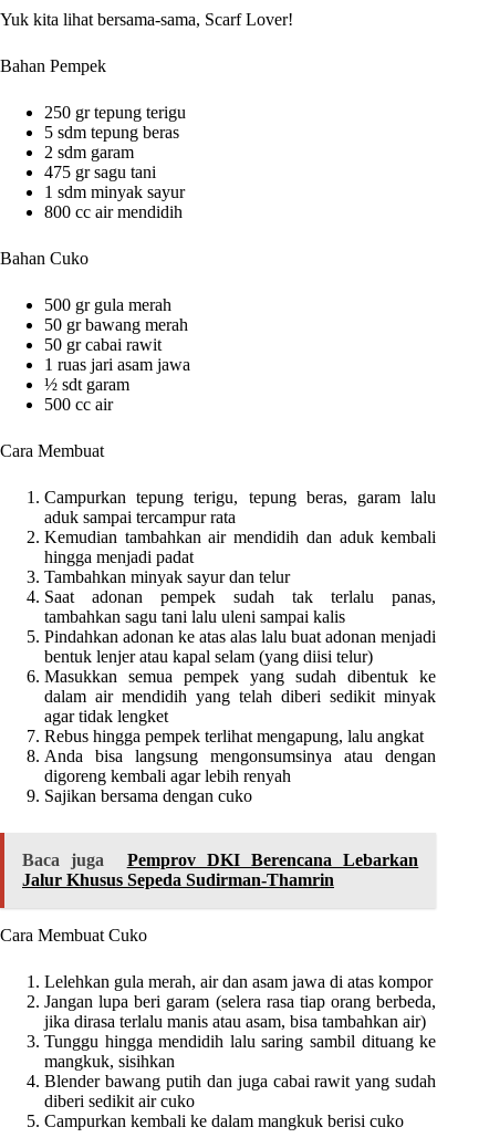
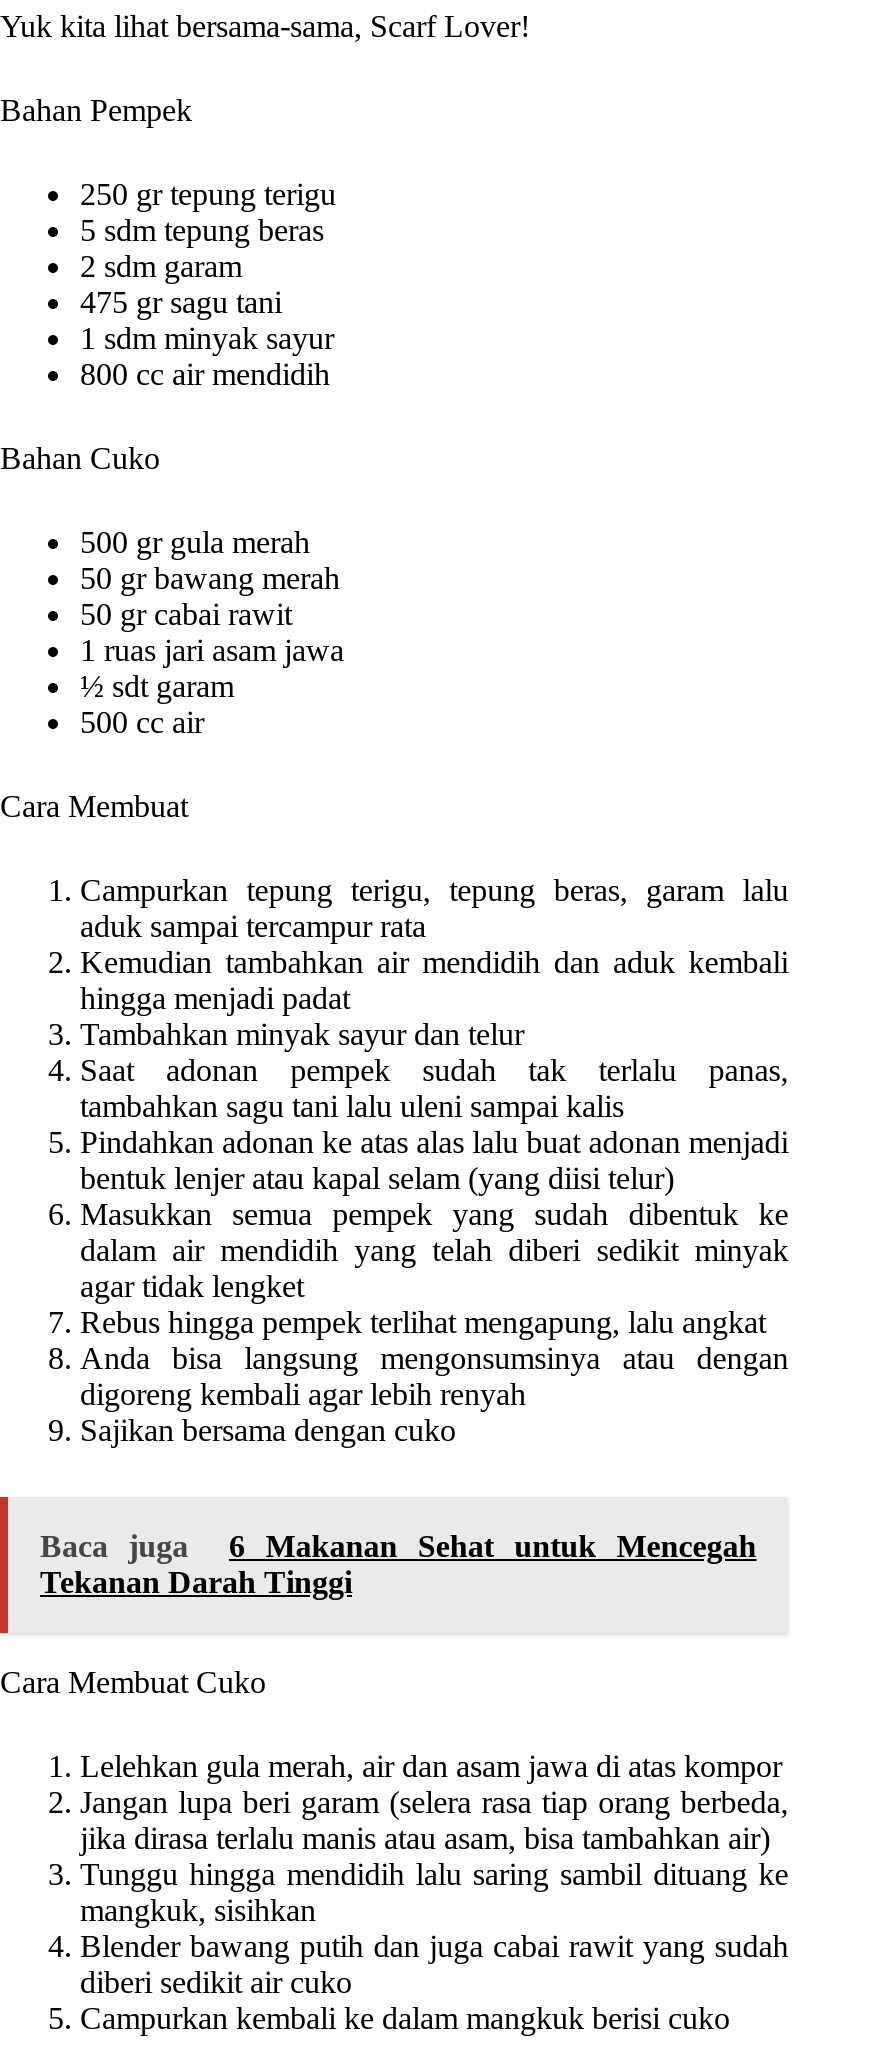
- Pemprov DKI Berencana Lebarkan
- Jalur Khusus Sepeda Sudirman-Thamrin
+ 6 Makanan Sehat untuk Mencegah
+ Tekanan Darah Tinggi
